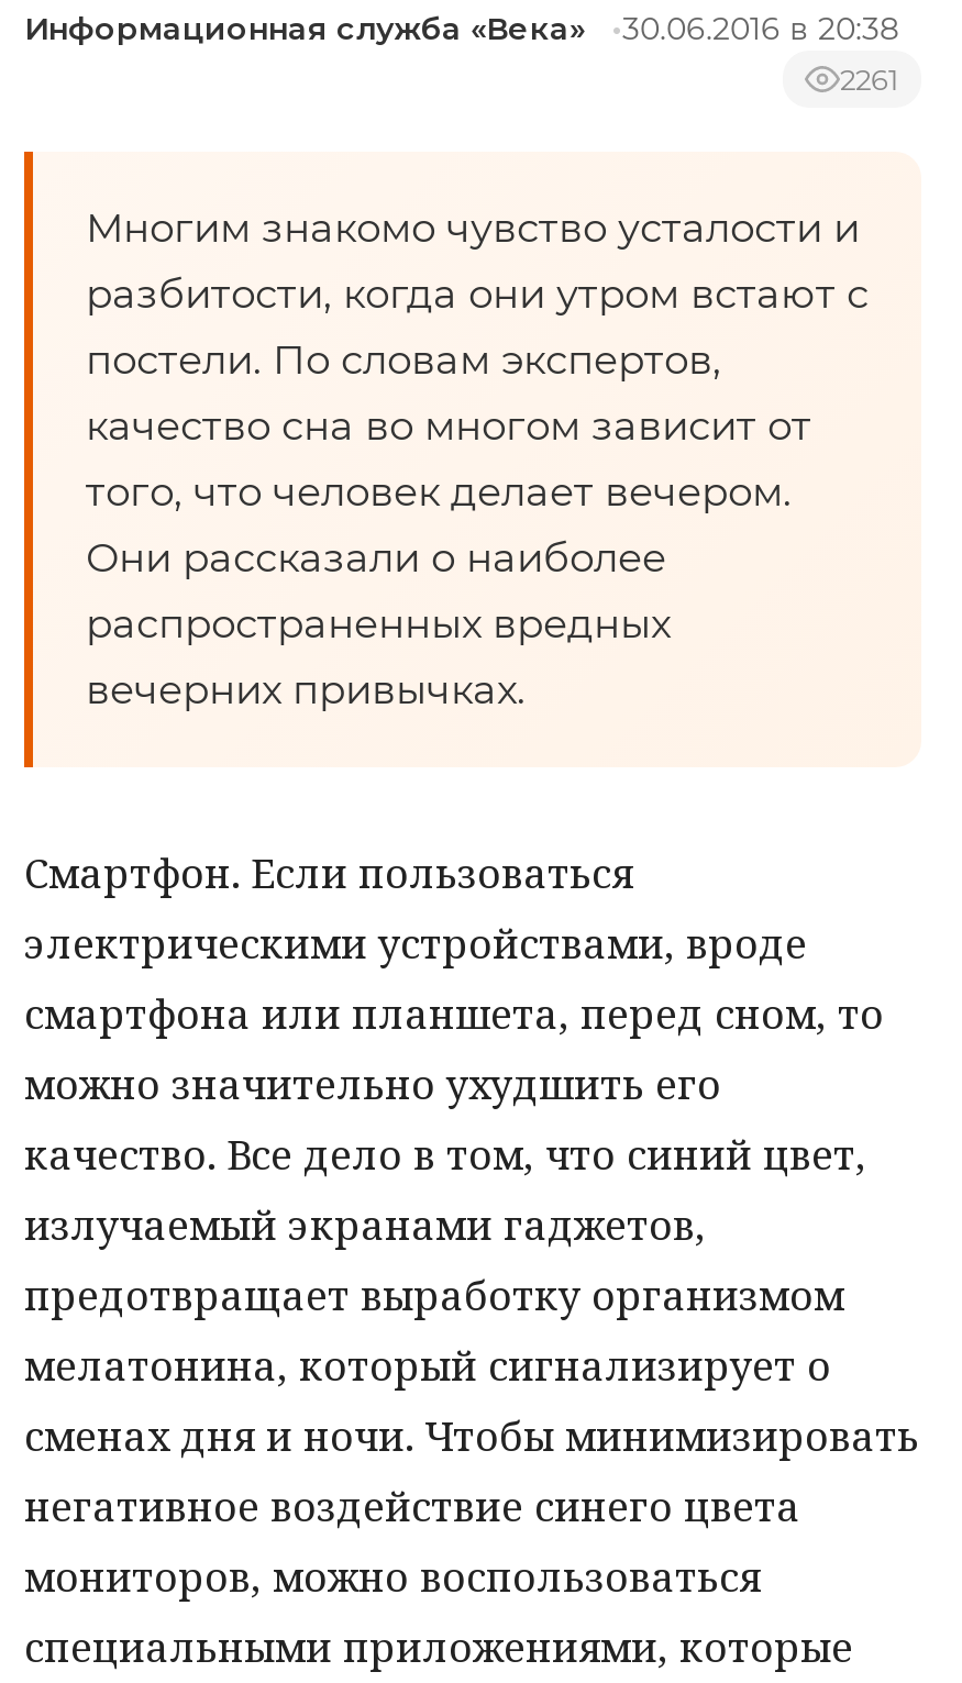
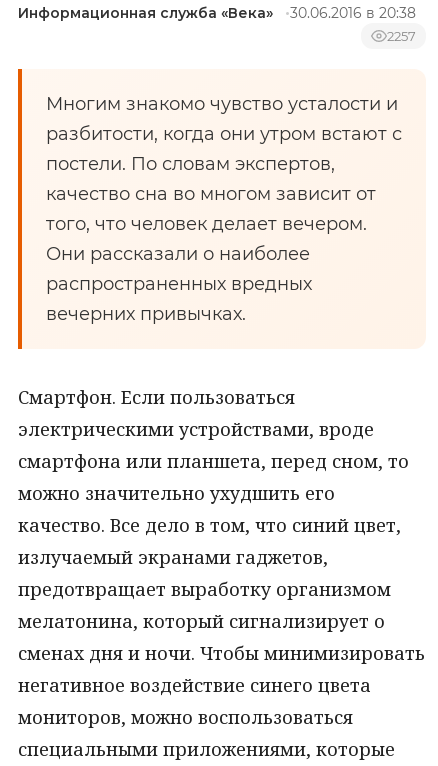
- 2261
+ 2257
